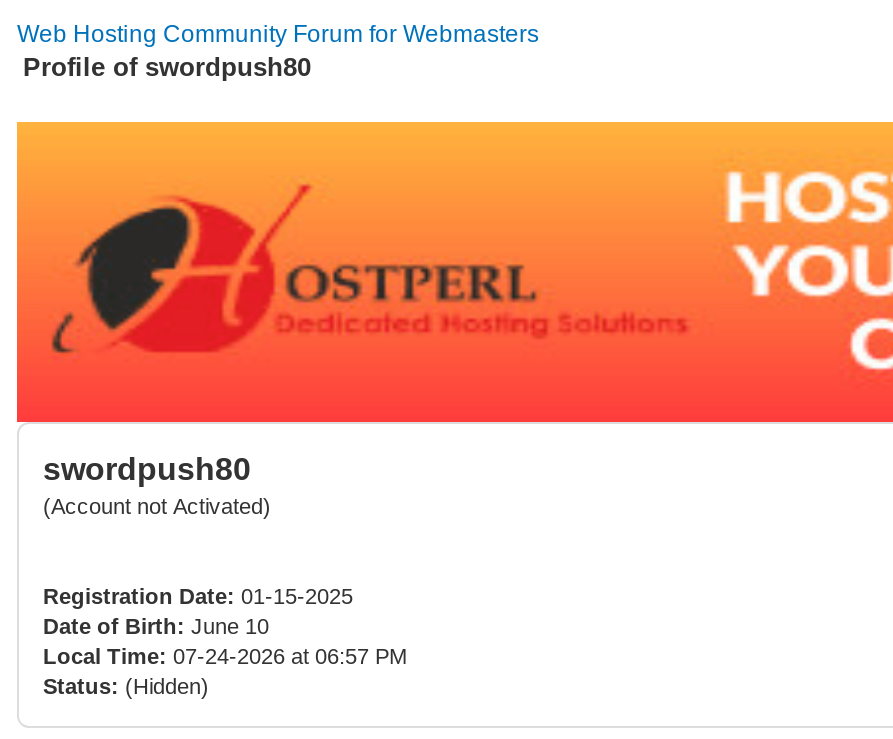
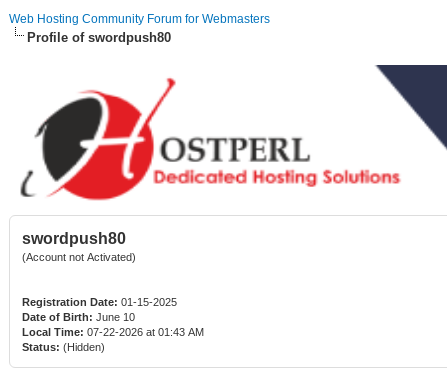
- [image]
+ [image]

- Local Time: 07-24-2026 at 06:57 PM
+ Local Time: 07-22-2026 at 01:43 AM
